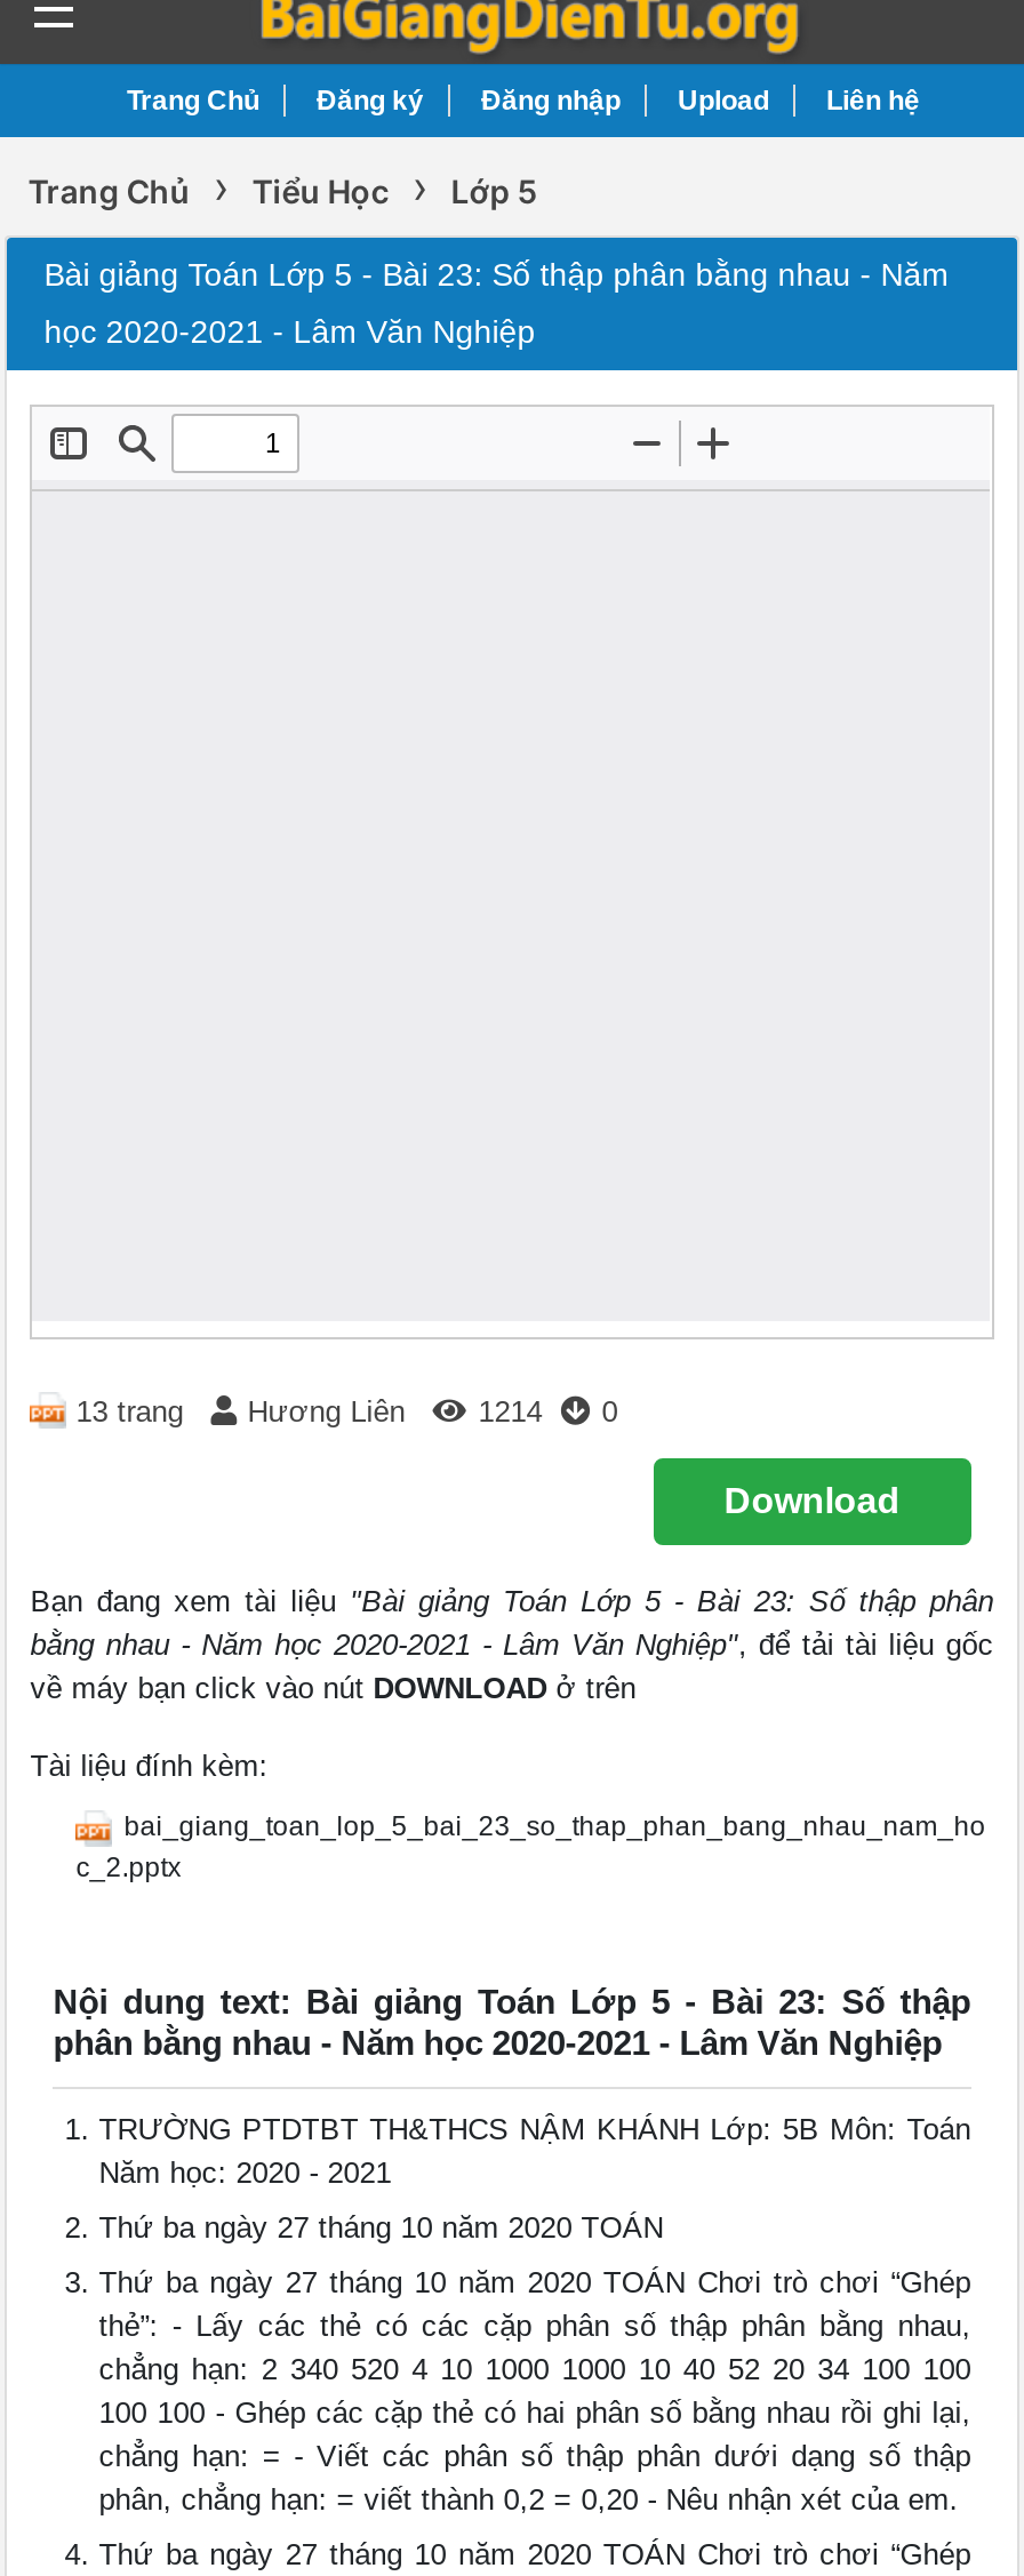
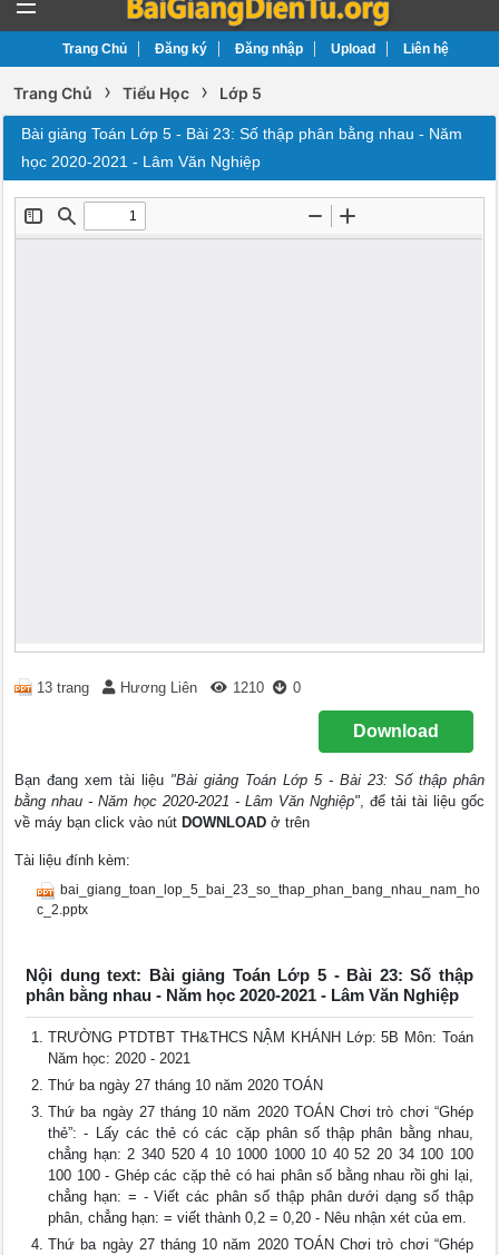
- 1214 0
+ 1210 0
